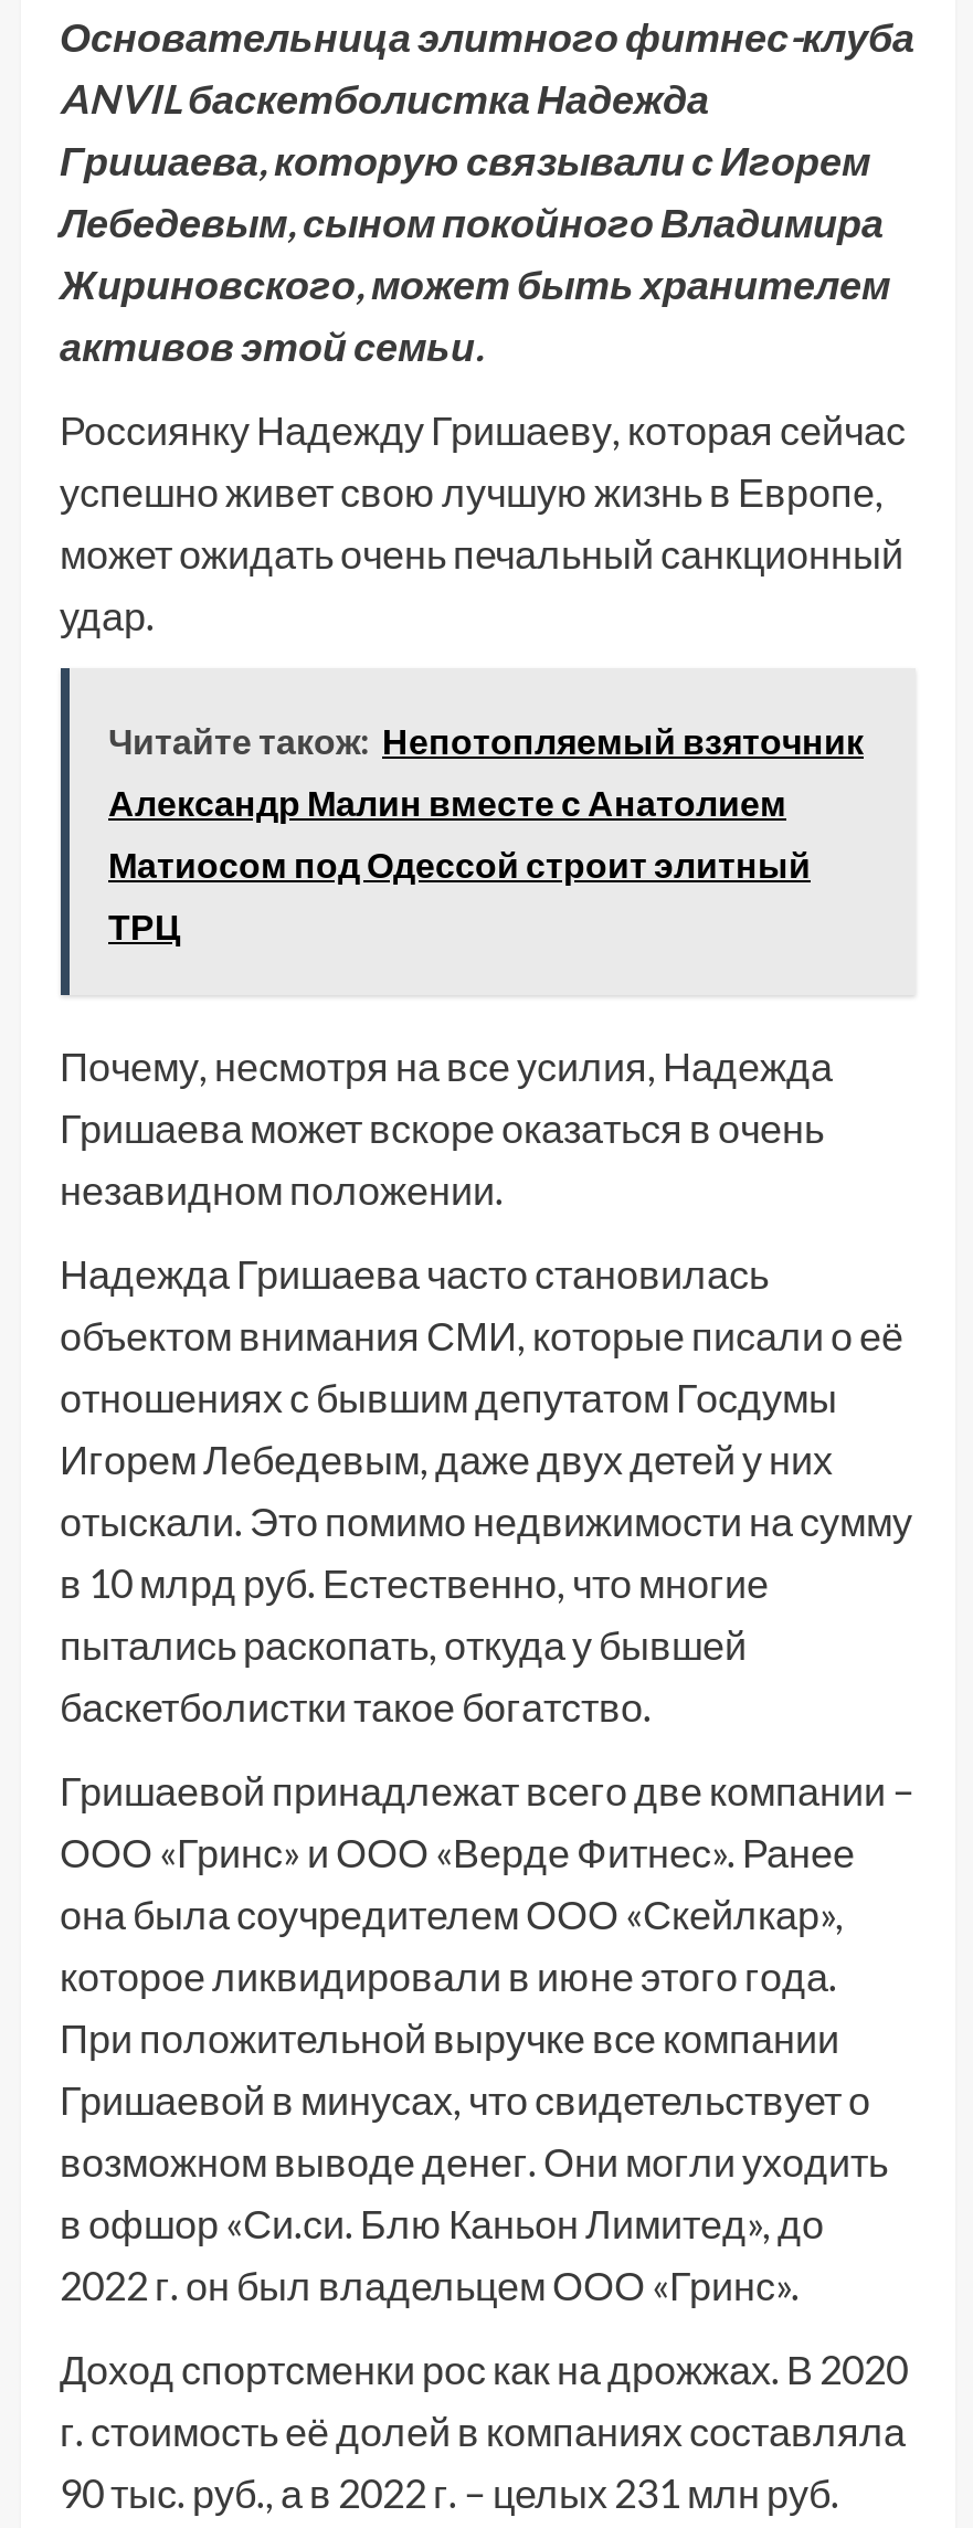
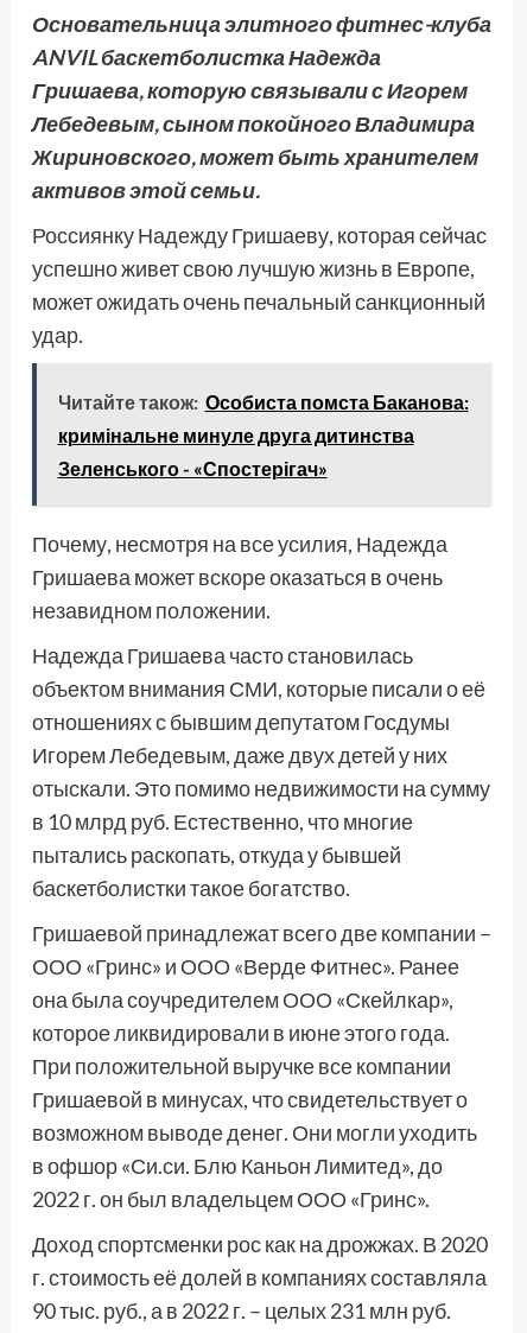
- Читайте також: Непотопляемый взяточник
- Александр Малин вместе с Анатолием
- Матиосом под Одессой строит элитный
- ТРЦ
+ Читайте також: Особиста помста Баканова:
+ кримінальне минуле друга дитинства
+ Зеленського - «Спостерігач»
